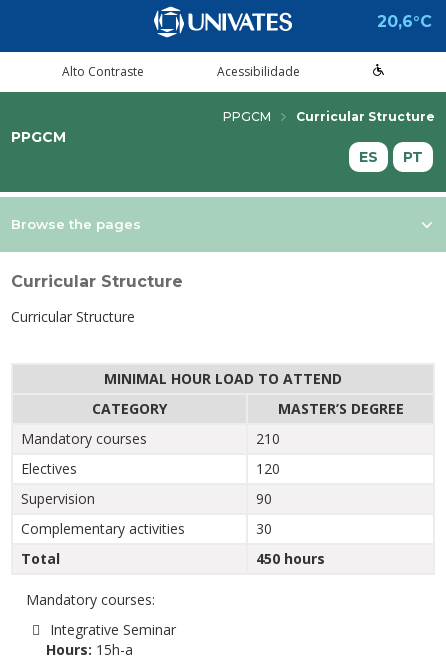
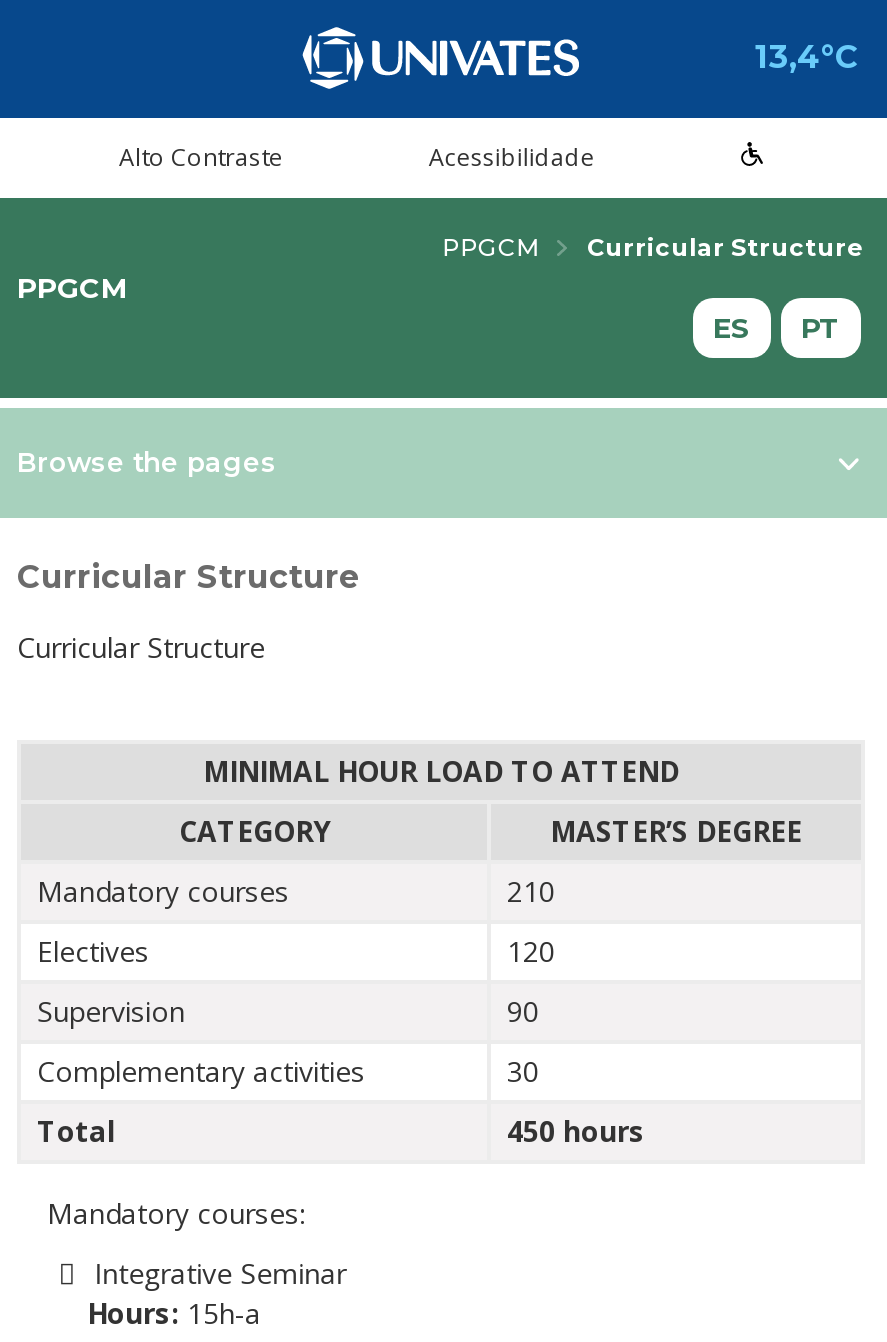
- 20,6°C
+ 13,4°C
